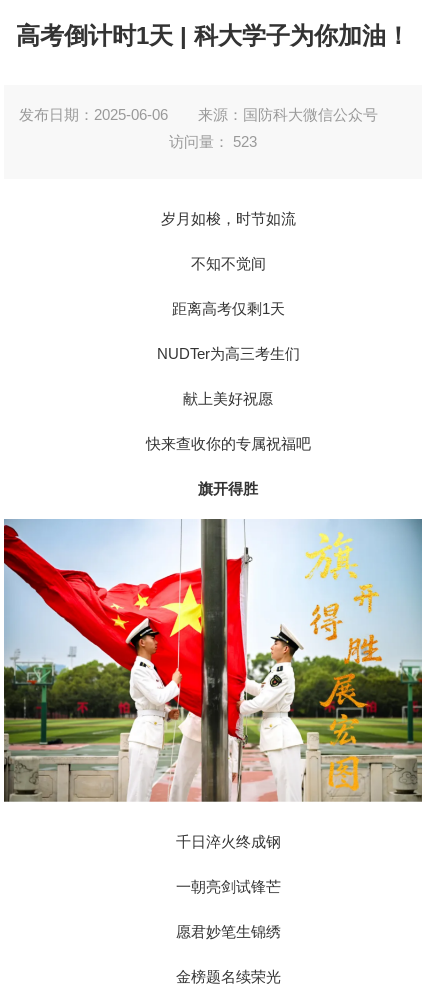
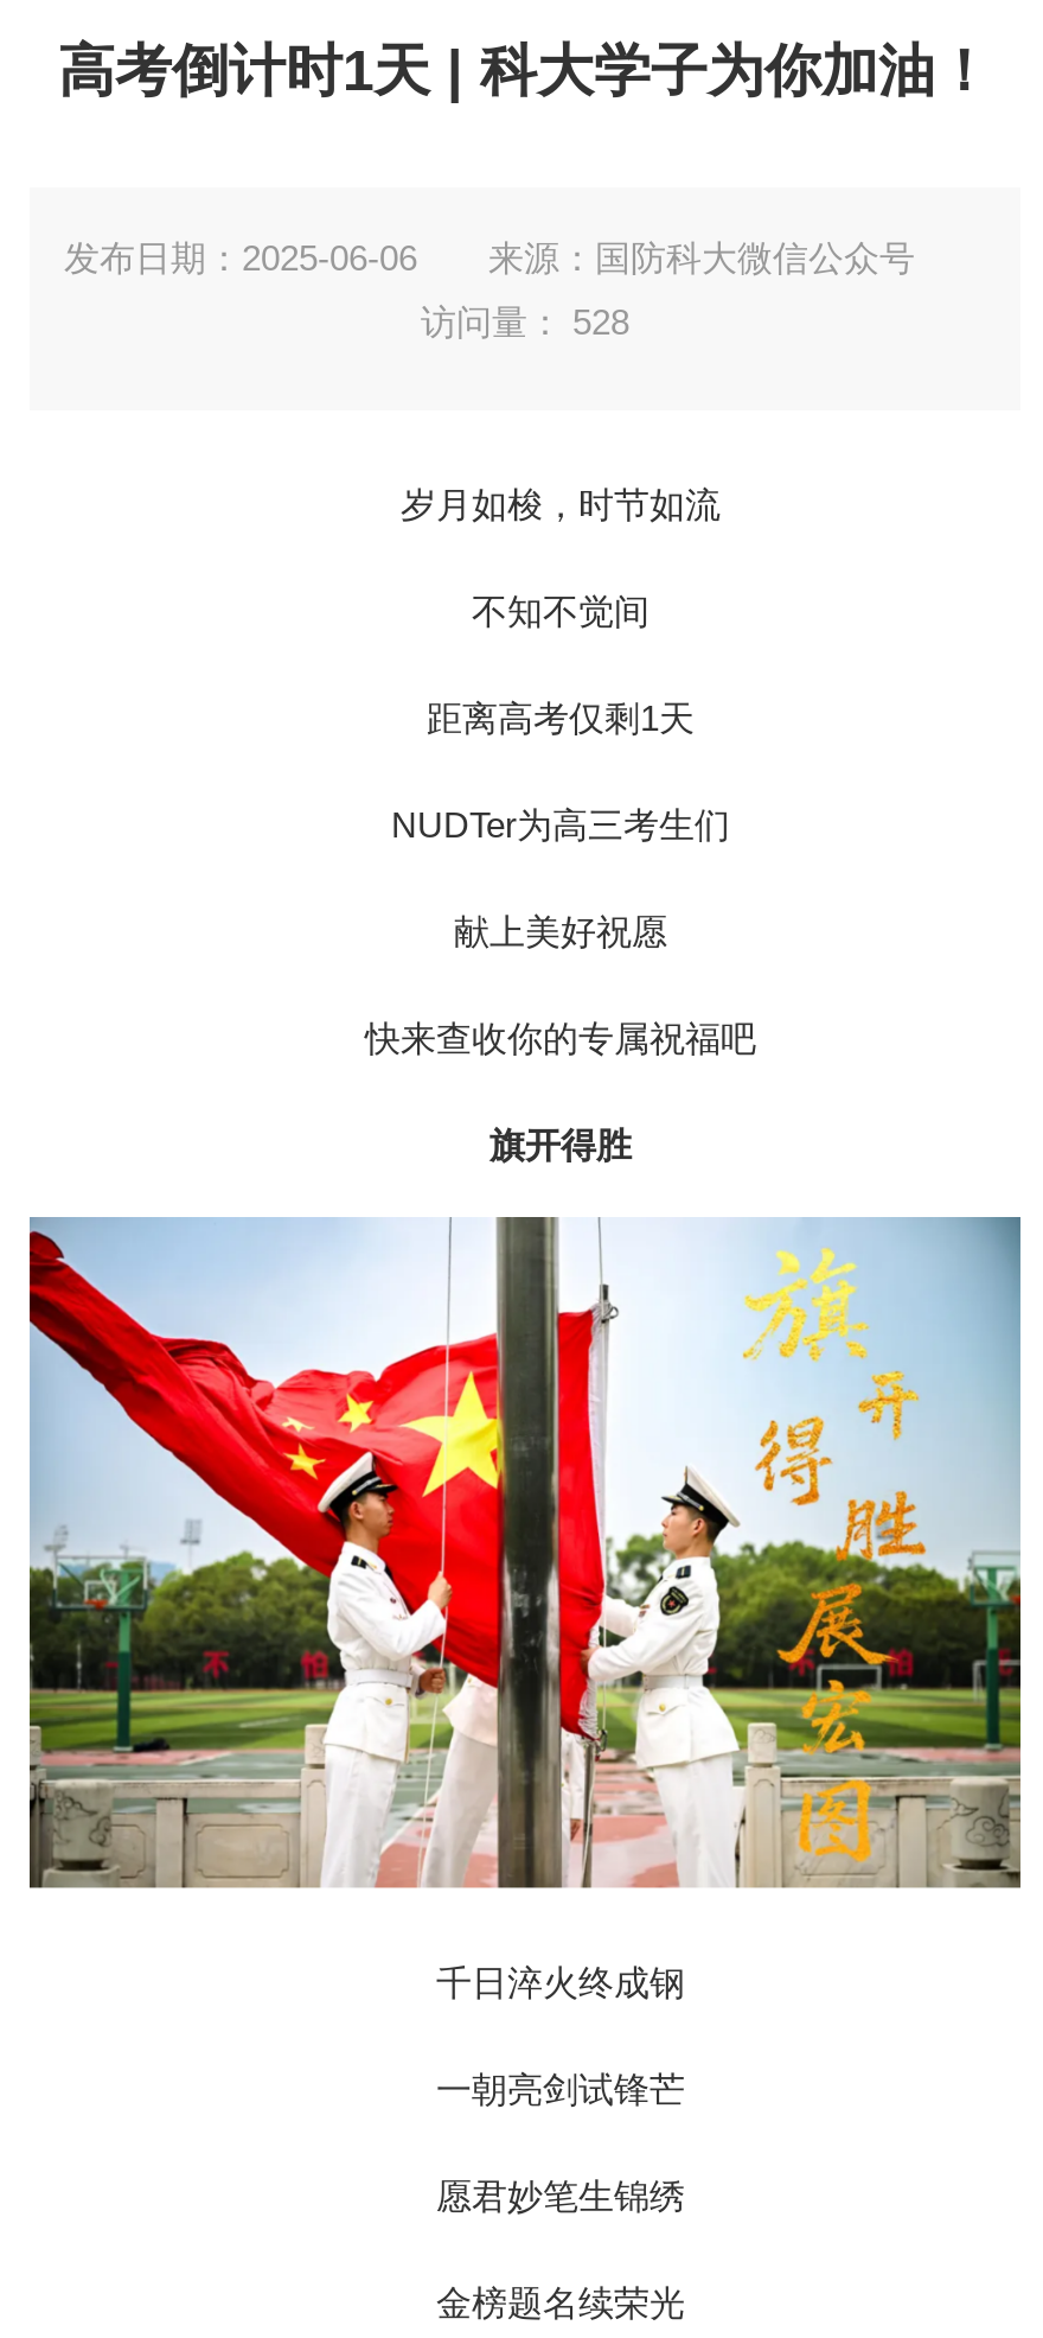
- 访问量：523
+ 访问量：528
